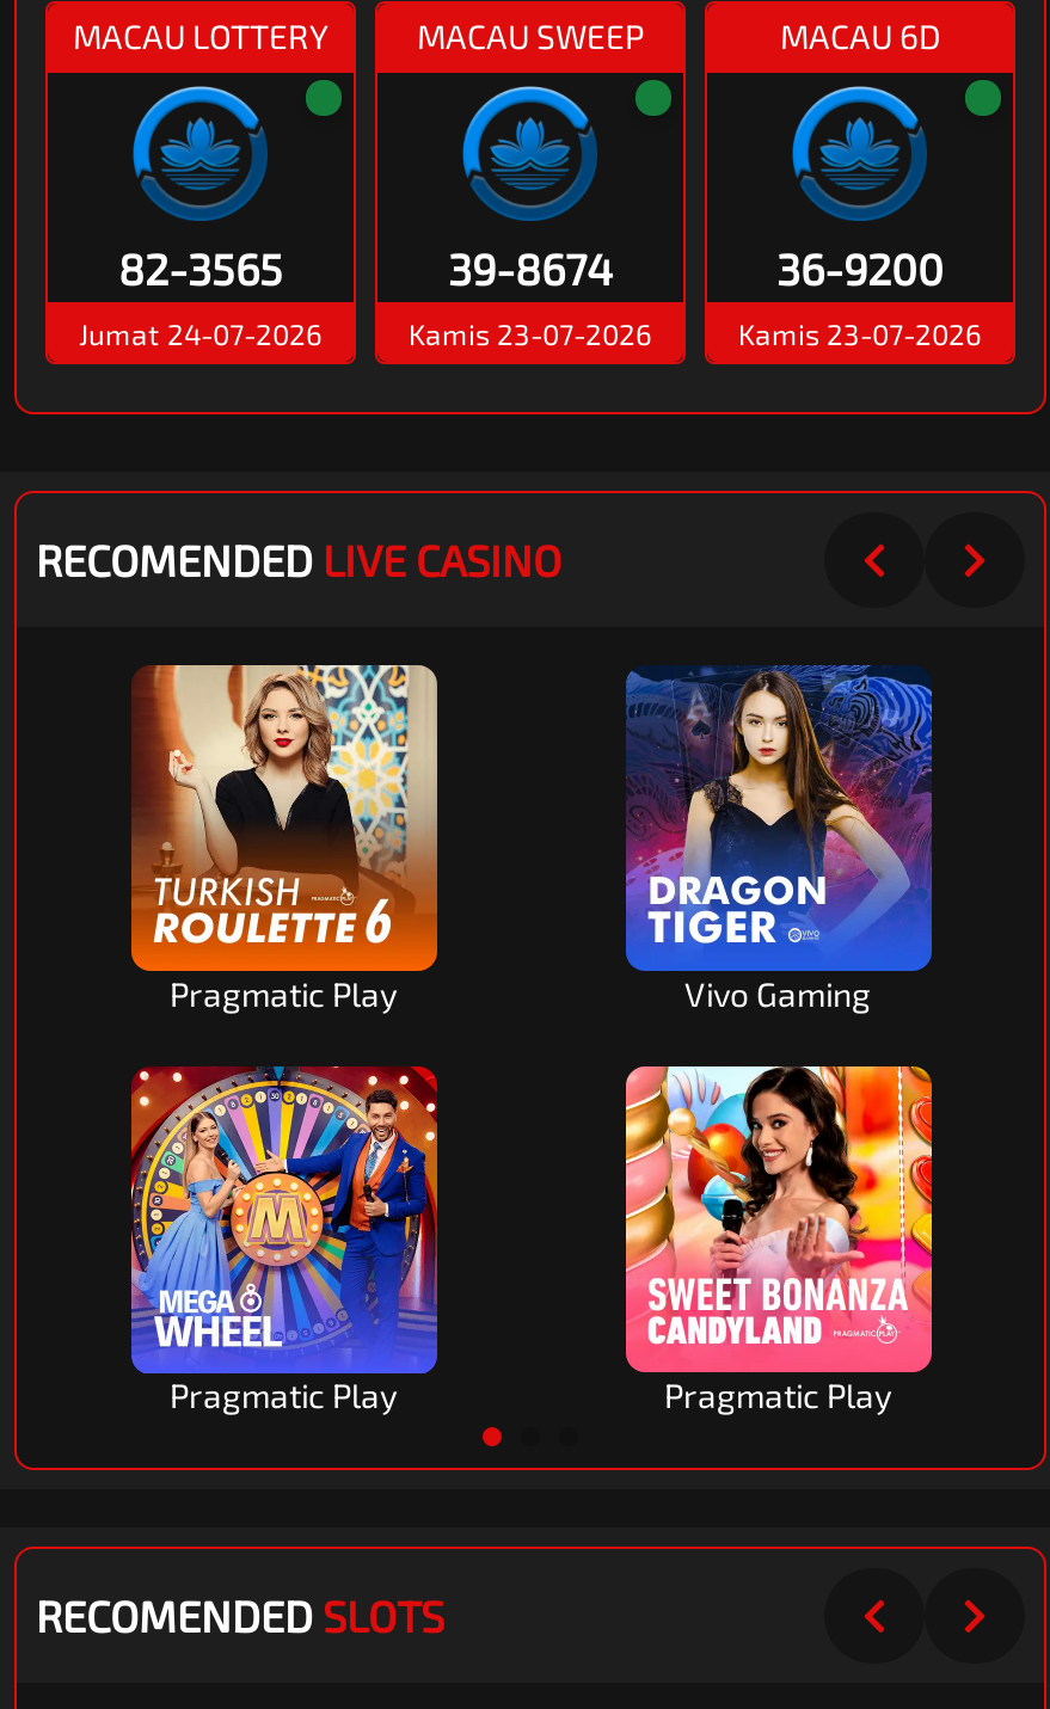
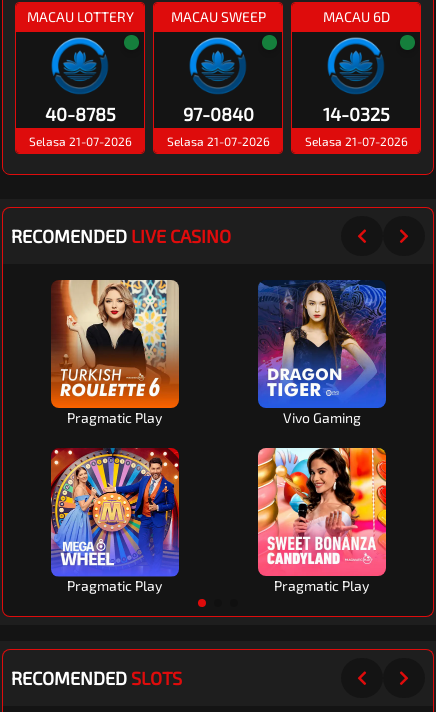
- 82-3565
- Jumat 24-07-2026
+ 40-8785
+ Selasa 21-07-2026

- 39-8674
- Kamis 23-07-2026
+ 97-0840
+ Selasa 21-07-2026

- 36-9200
- Kamis 23-07-2026
+ 14-0325
+ Selasa 21-07-2026
